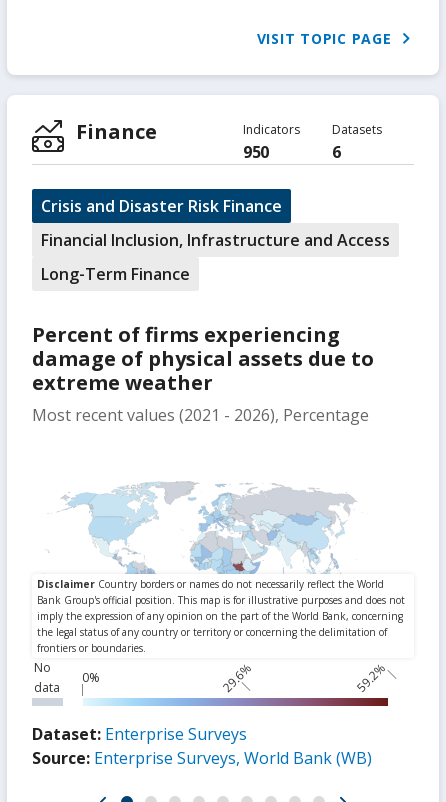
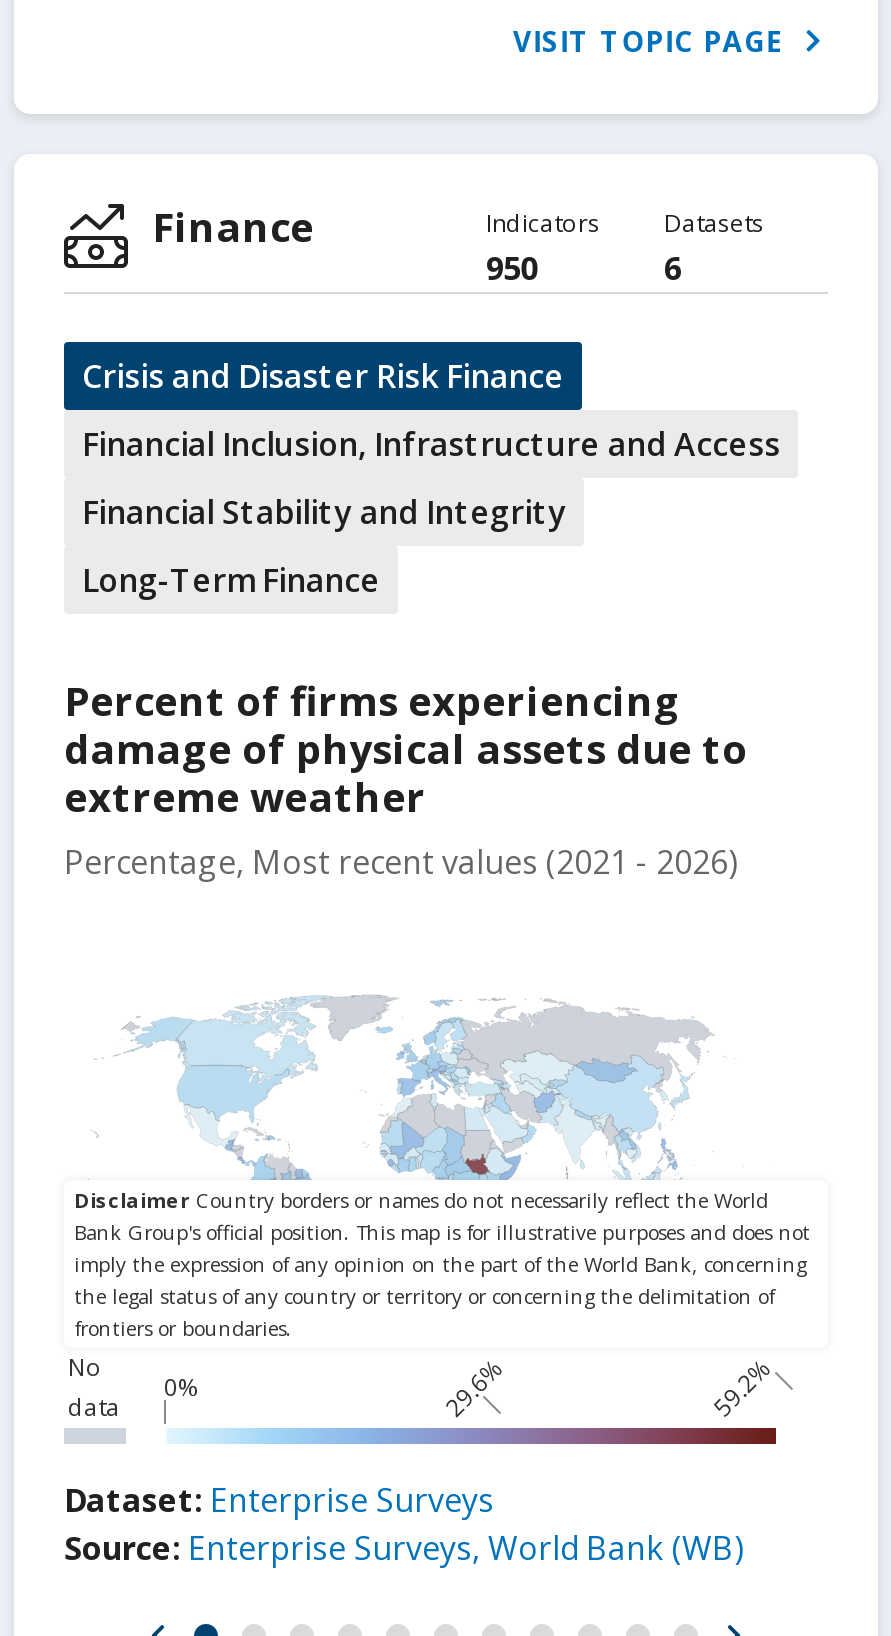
+ Financial Stability and Integrity

- Most recent values (2021 - 2026), Percentage
+ Percentage, Most recent values (2021 - 2026)
